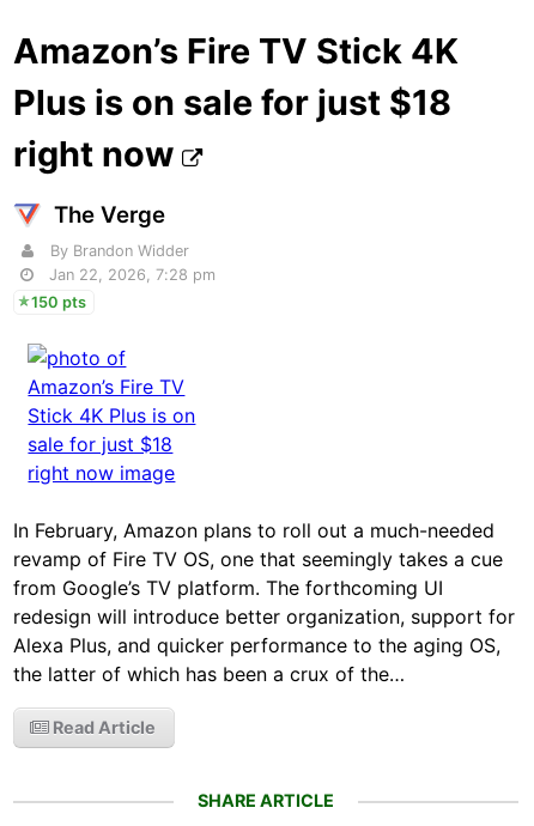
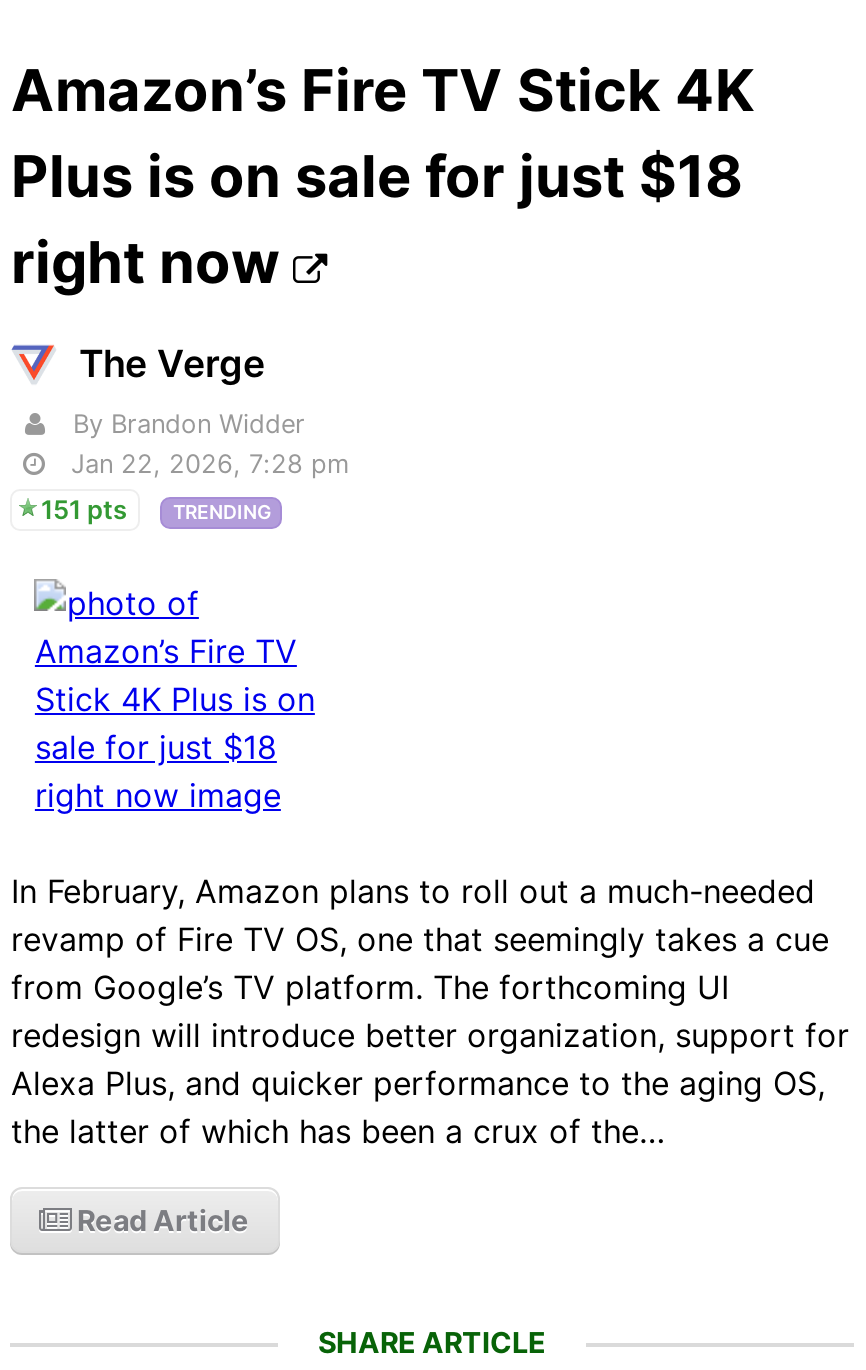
- 150 pts
+ 151 pts
+ TRENDING
